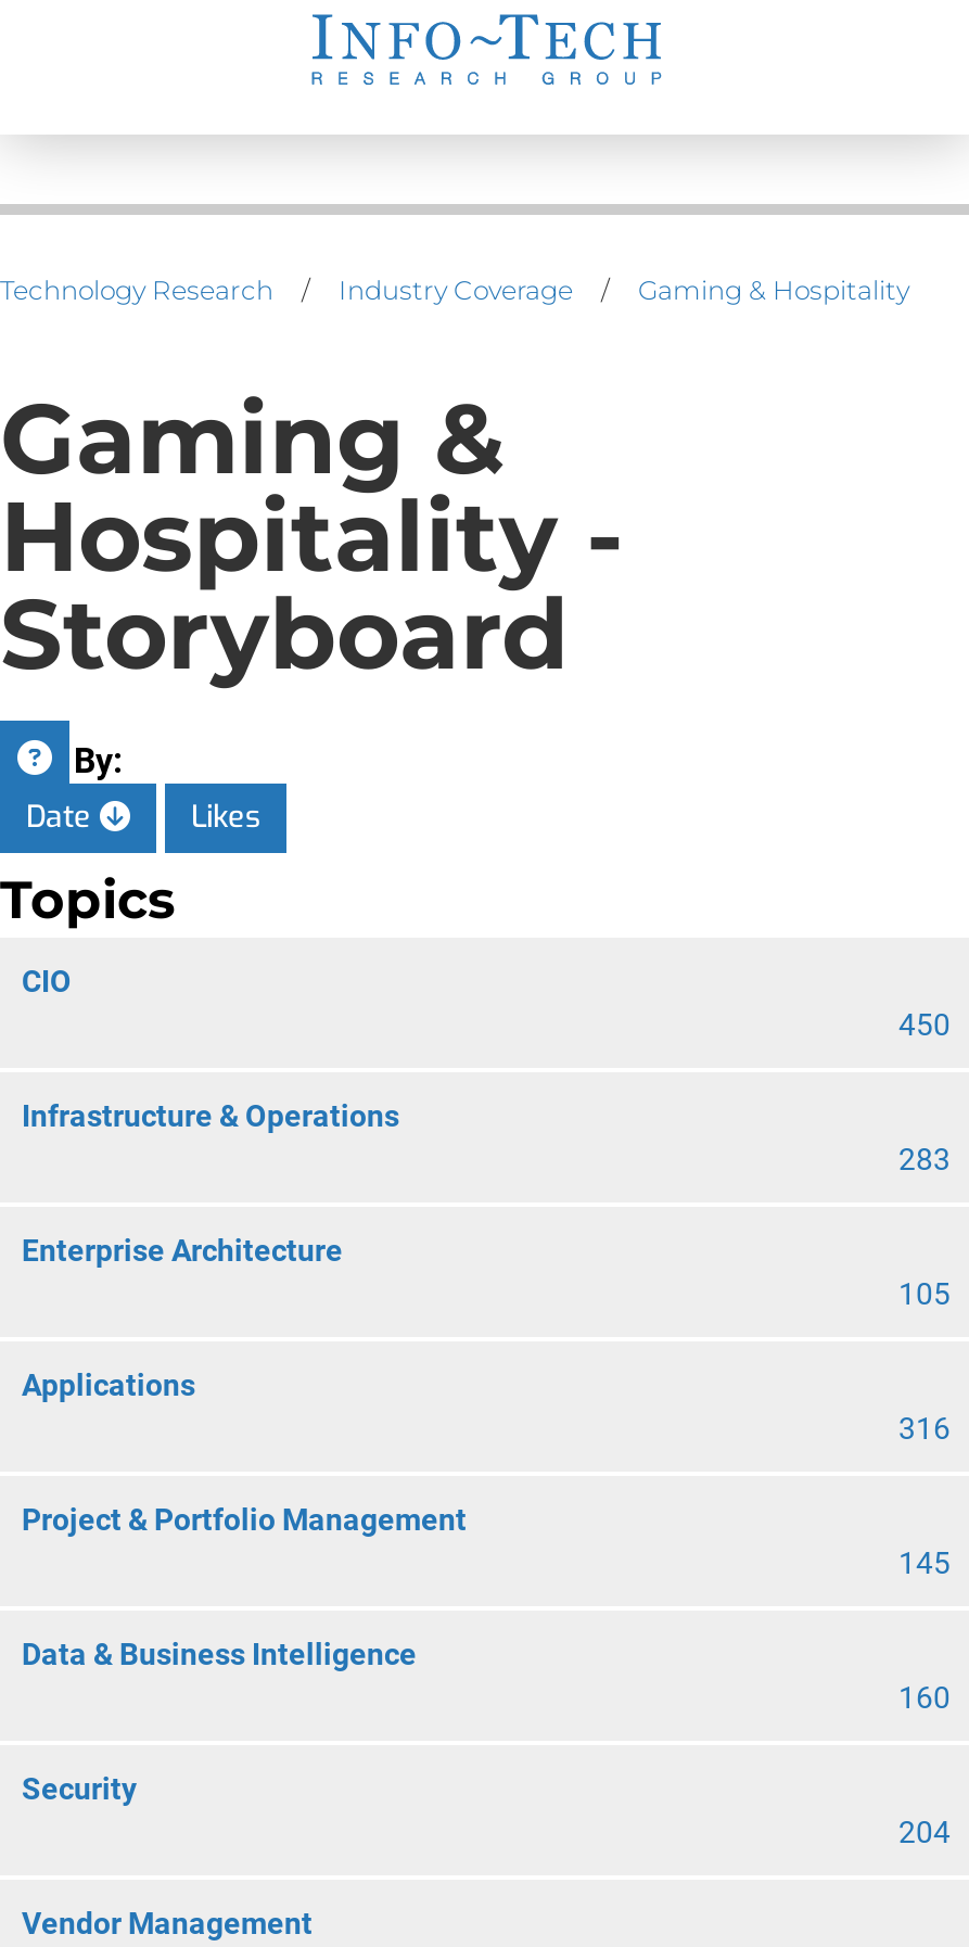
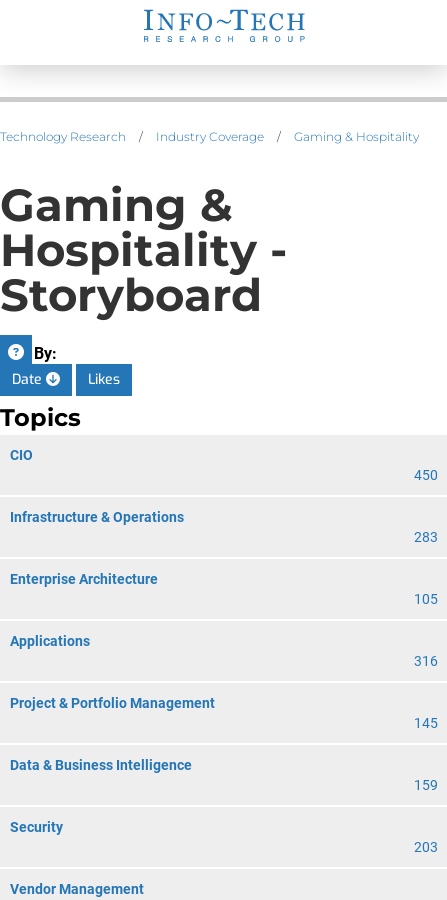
- 160
+ 159

- 204
+ 203
